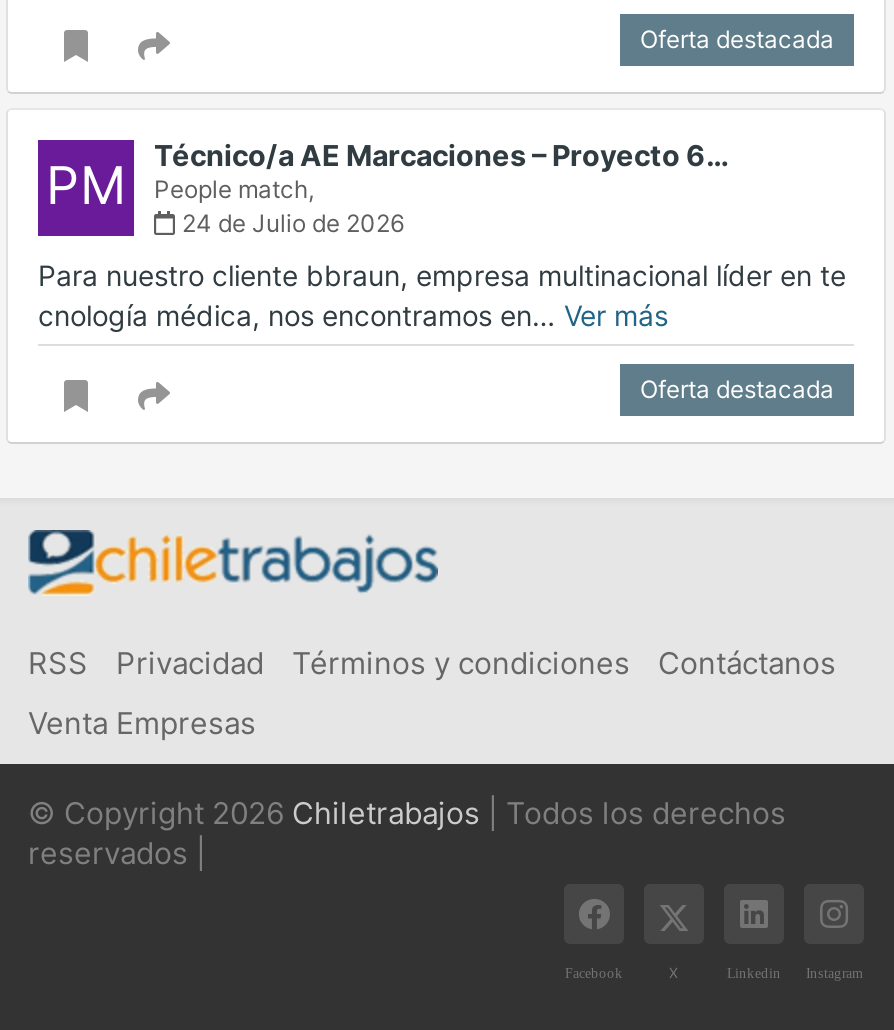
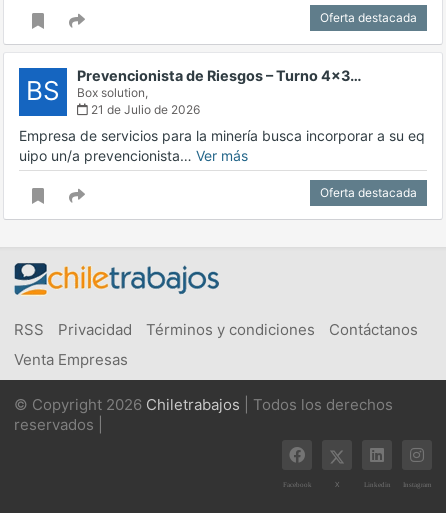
- PM
- Técnico/a AE Marcaciones – Proyecto 6…
- People match,
- 24 de Julio de 2026
+ BS
+ Prevencionista de Riesgos – Turno 4x3…
+ Box solution,
+ 21 de Julio de 2026

- Para nuestro cliente bbraun, empresa multinacional líder en te
- cnología médica, nos encontramos en… Ver más
+ Empresa de servicios para la minería busca incorporar a su eq
+ uipo un/a prevencionista… Ver más
